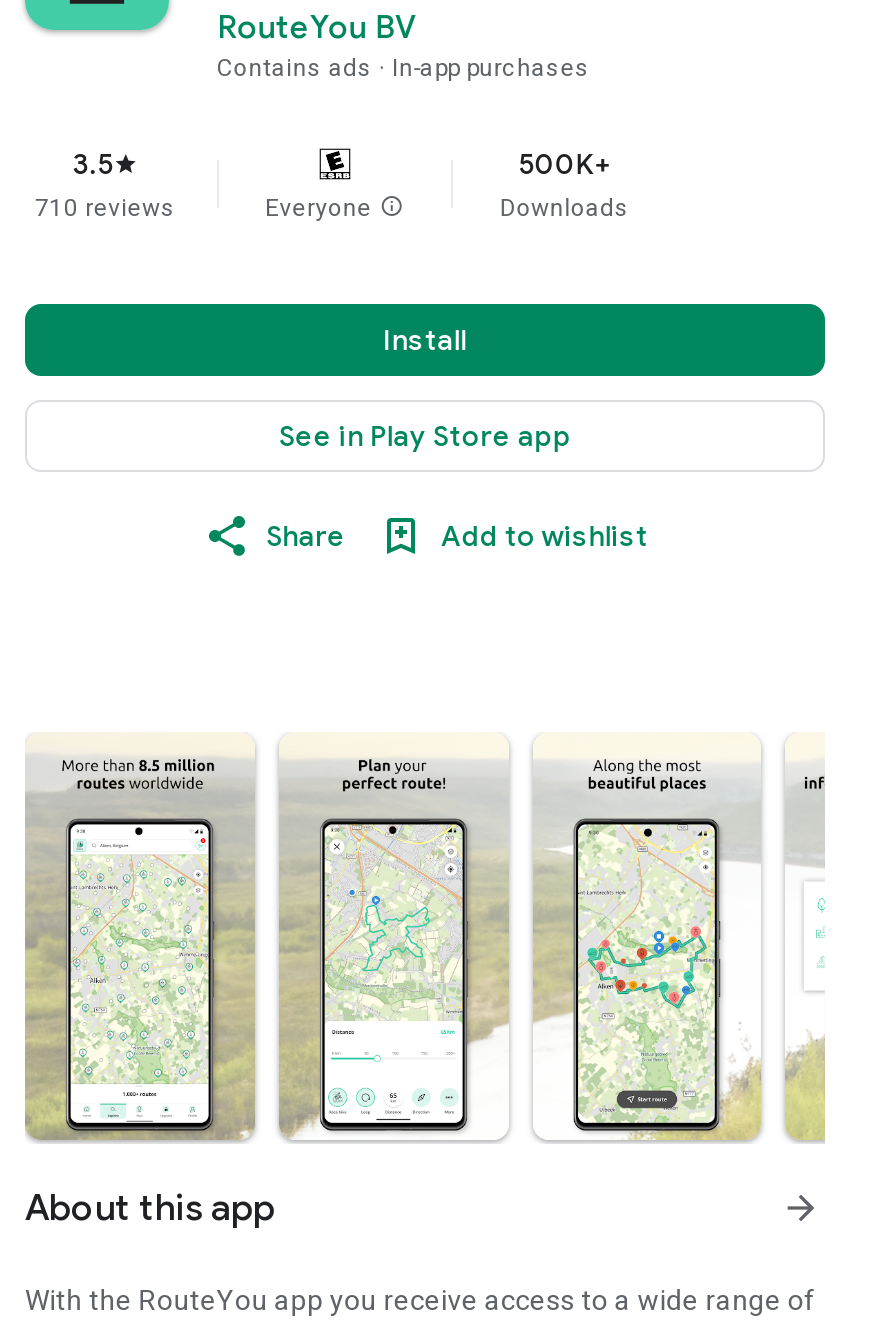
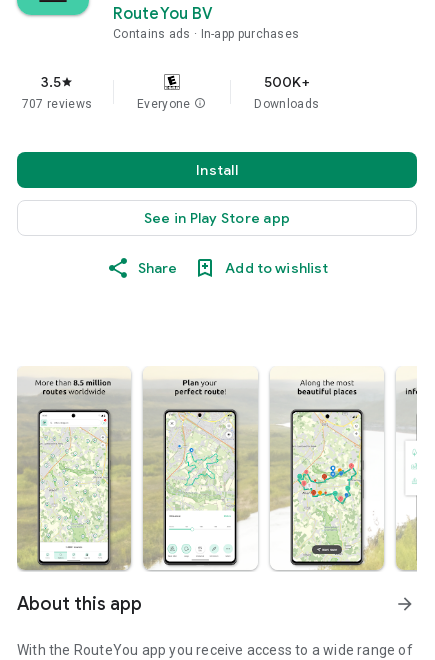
- 710 reviews
+ 707 reviews
